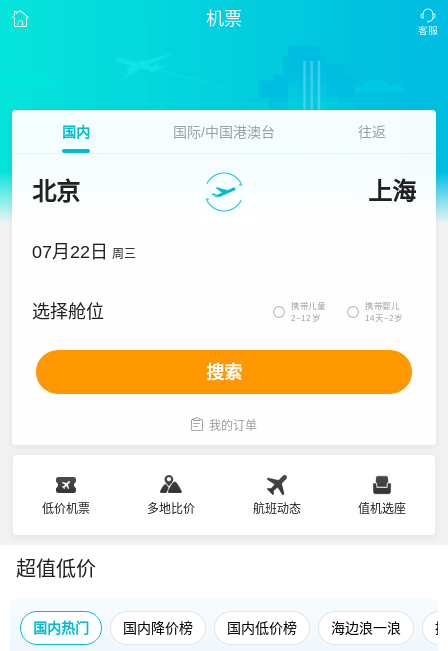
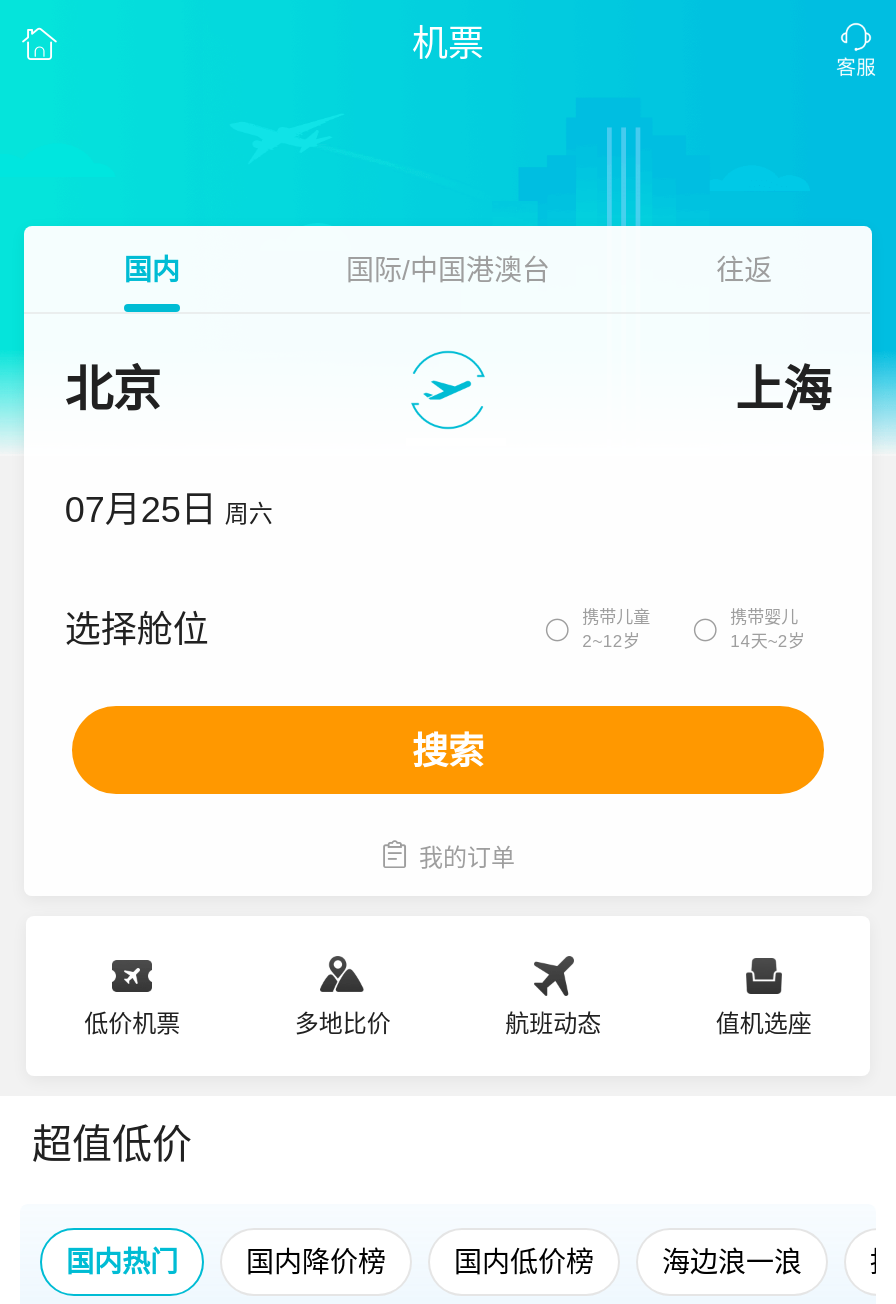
- 07月22日 周三
+ 07月25日 周六
